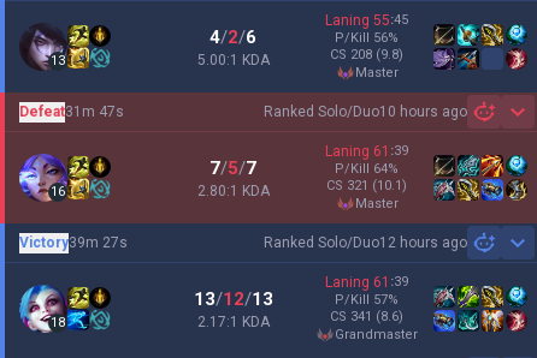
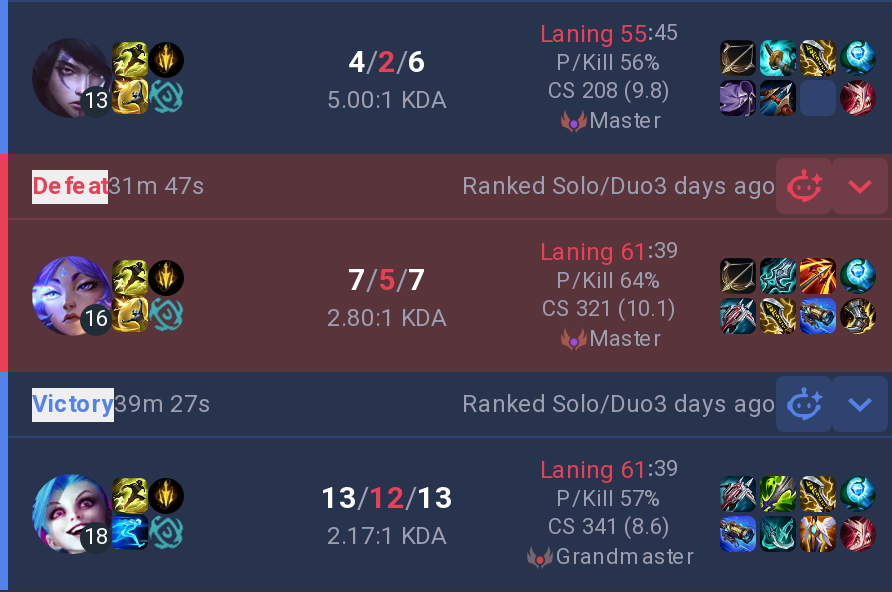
- Ranked Solo/Duo10 hours ago
+ Ranked Solo/Duo3 days ago

- Ranked Solo/Duo12 hours ago
+ Ranked Solo/Duo3 days ago
